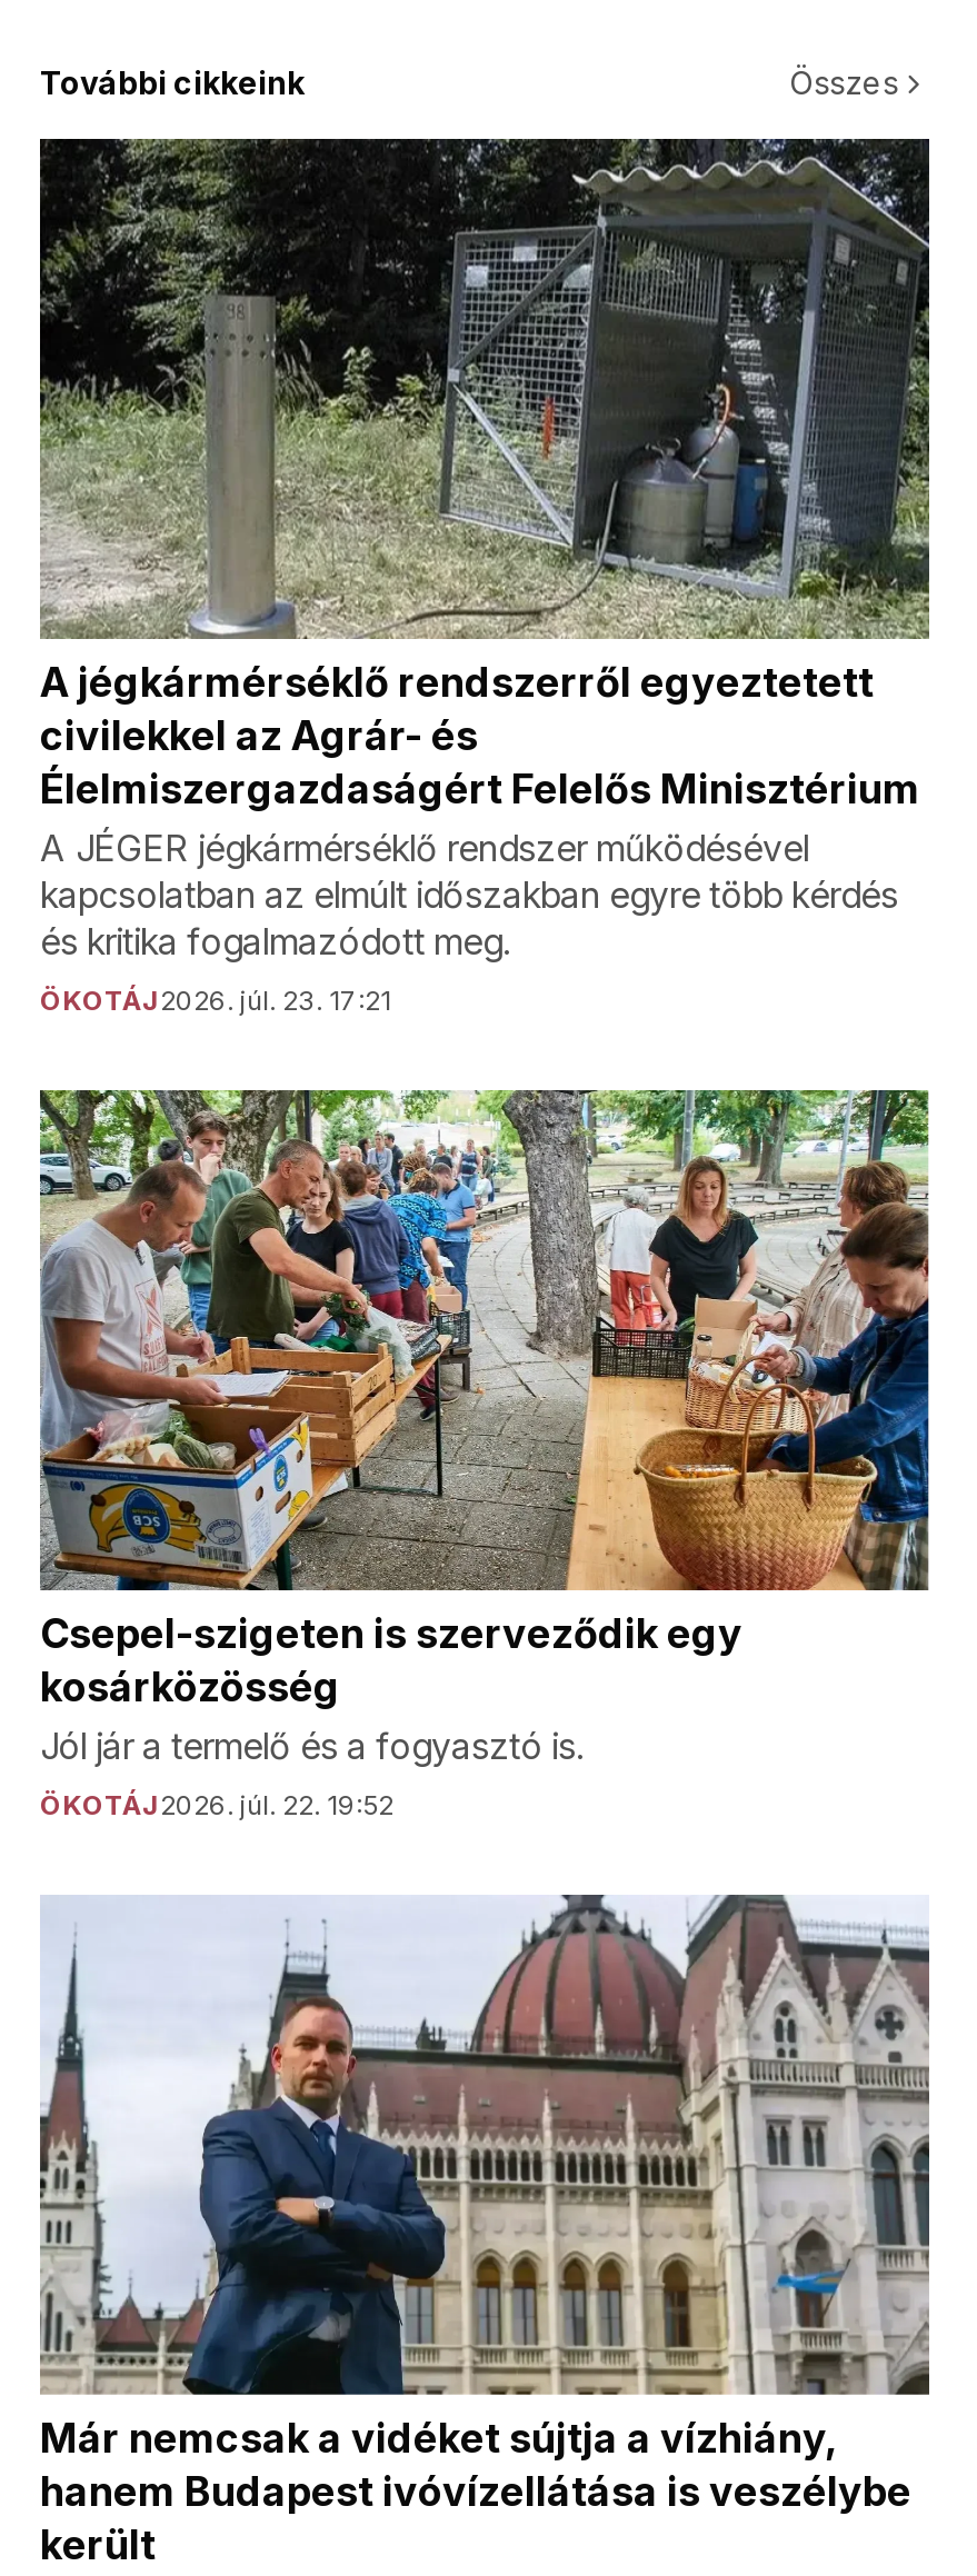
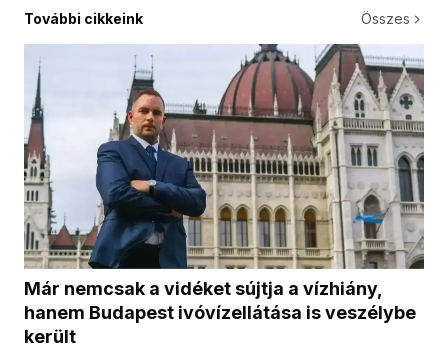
- [image]
- A jégkármérséklő rendszerről egyeztetett
- civilekkel az Agrár- és
- Élelmiszergazdaságért Felelős Minisztérium
- A JÉGER jégkármérséklő rendszer működésével
- kapcsolatban az elmúlt időszakban egyre több kérdés
- és kritika fogalmazódott meg.
- ÖKOTÁJ2026. júl. 23. 17:21

- [image]
- Csepel-szigeten is szerveződik egy
- kosárközösség
- Jól jár a termelő és a fogyasztó is.
- ÖKOTÁJ2026. júl. 22. 19:52
